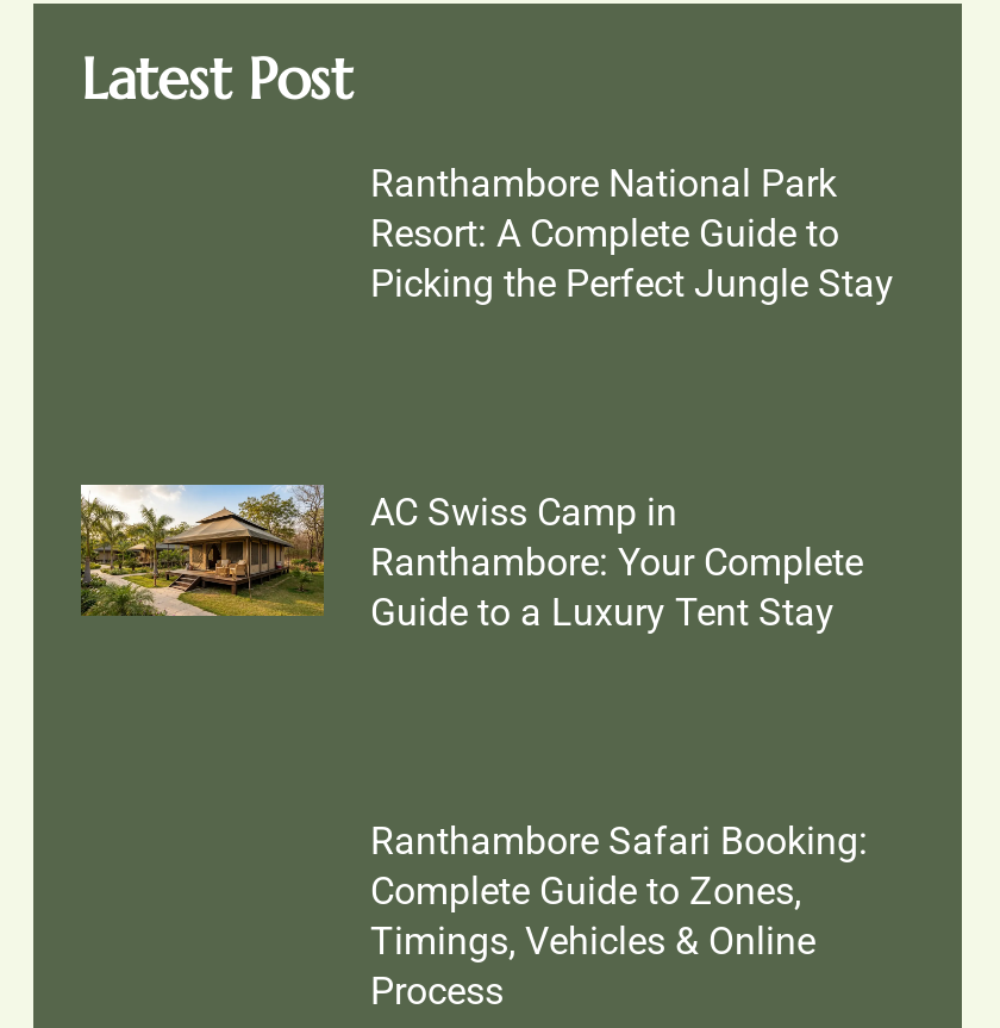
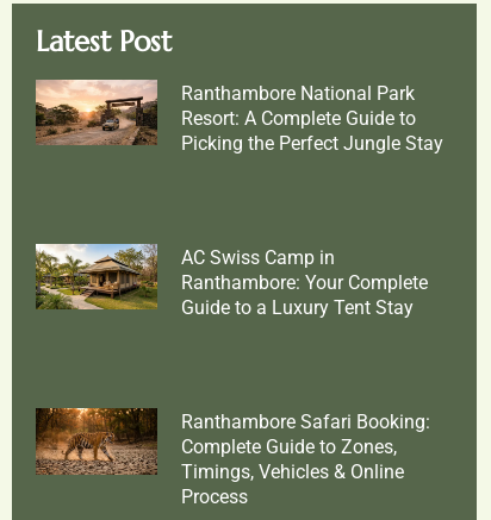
+ [image]

+ [image]
